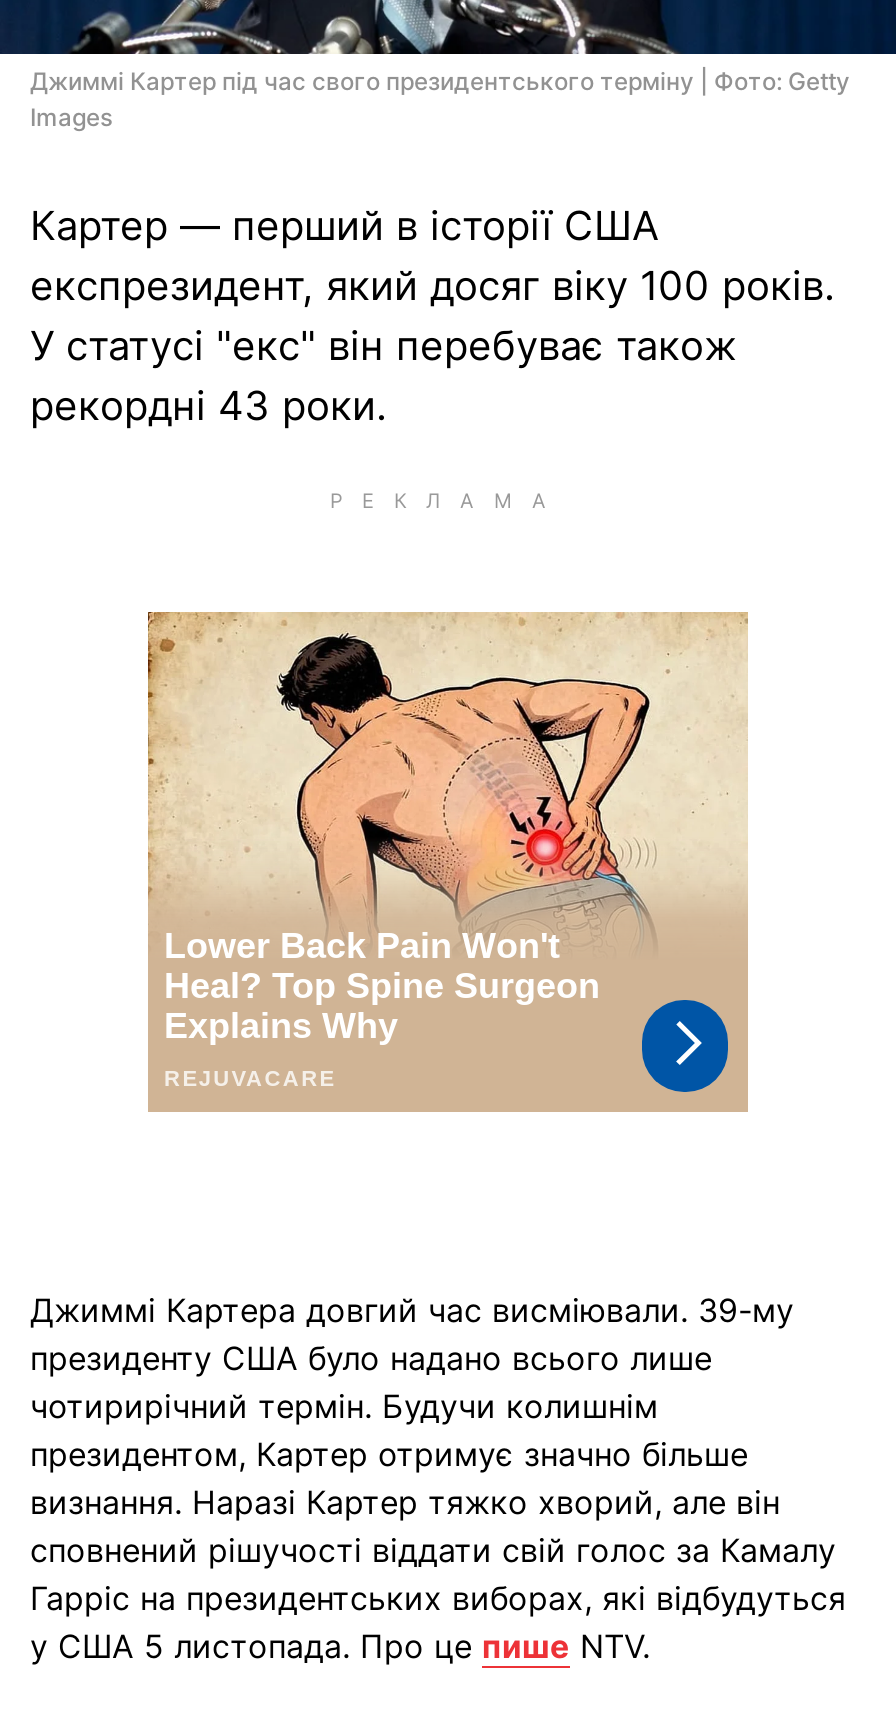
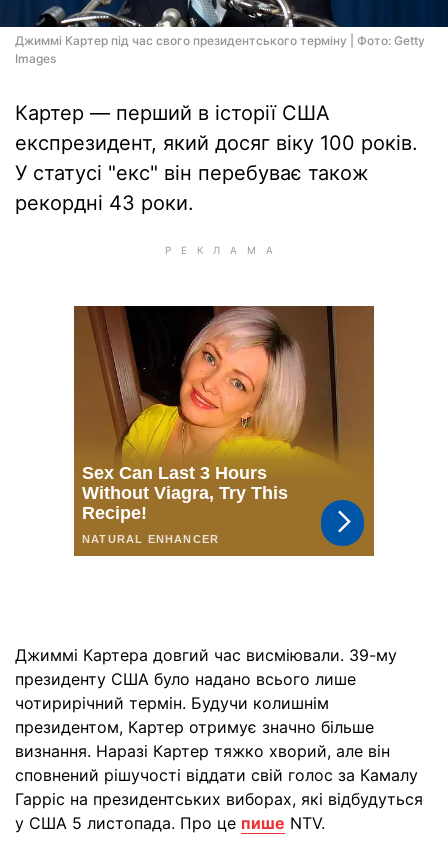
- [image]
+ [image]
